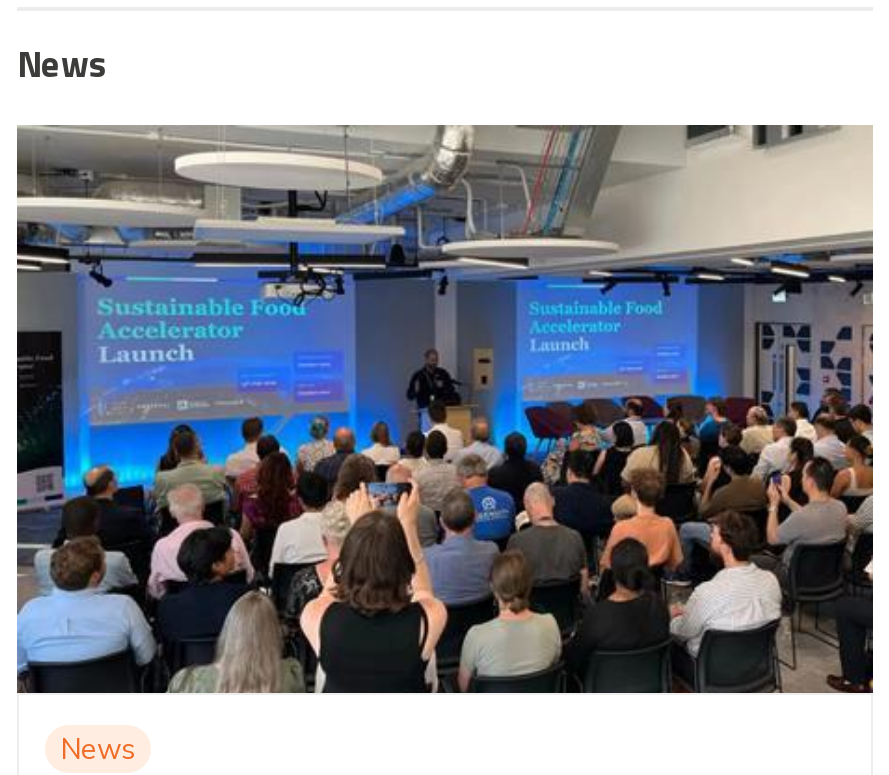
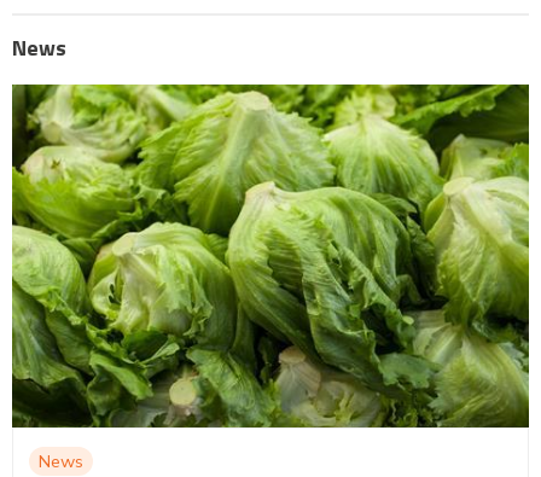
- [image]
+ [image]
